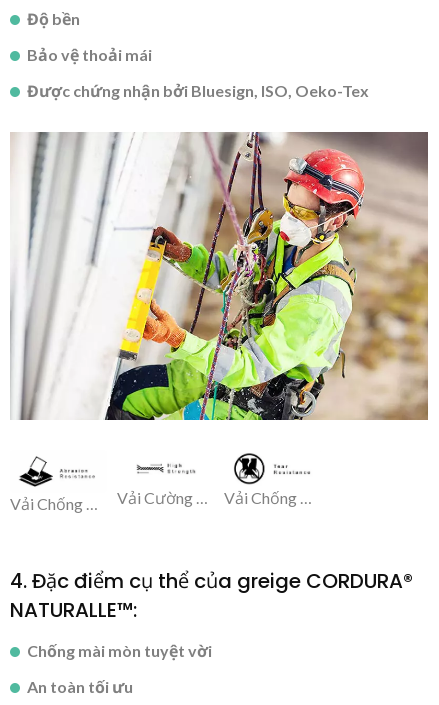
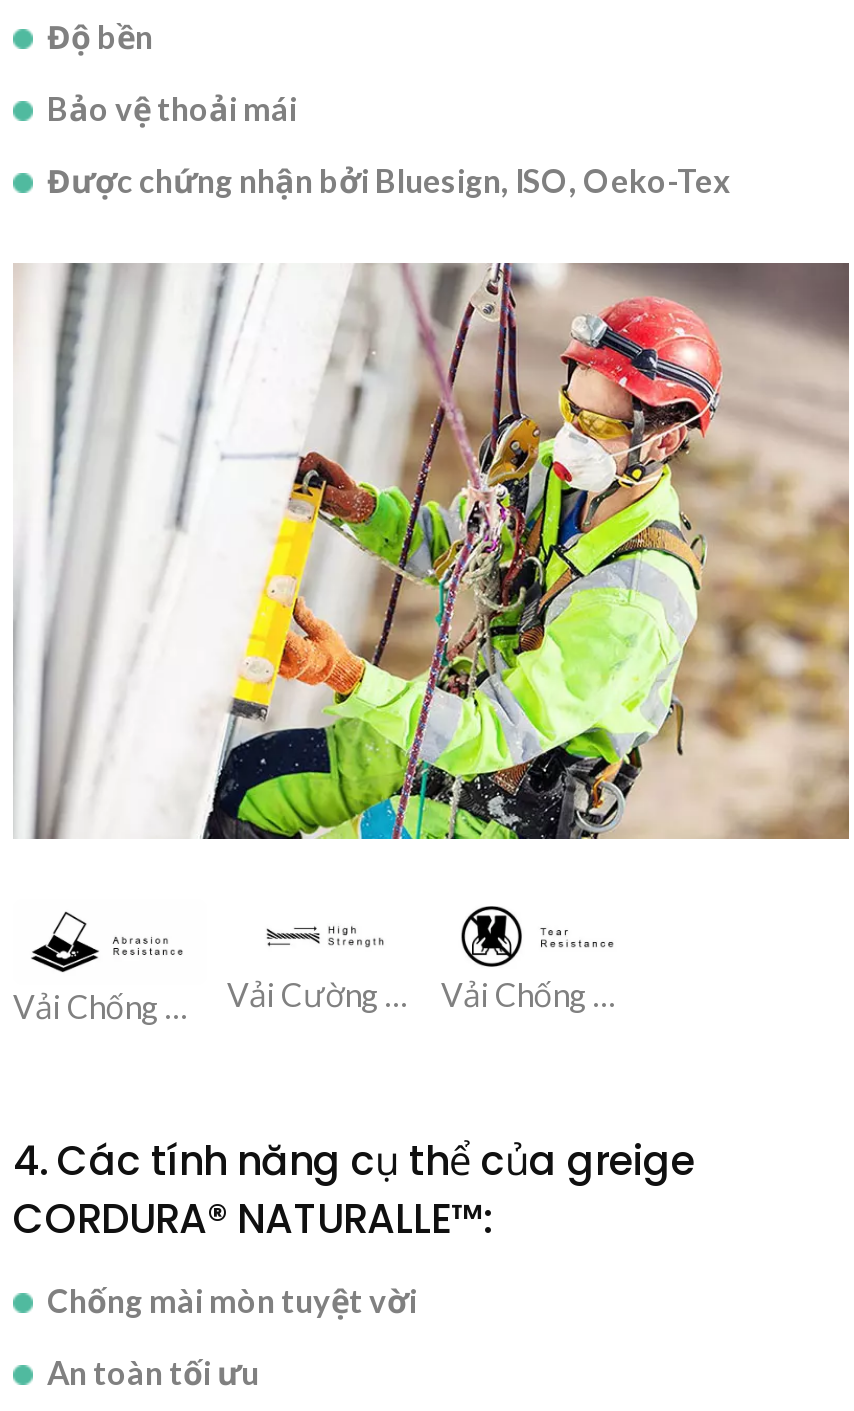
- 4. Đặc điểm cụ thể của greige CORDURA®
- NATURALLE™:
+ 4. Các tính năng cụ thể của greige
+ CORDURA® NATURALLE™:
